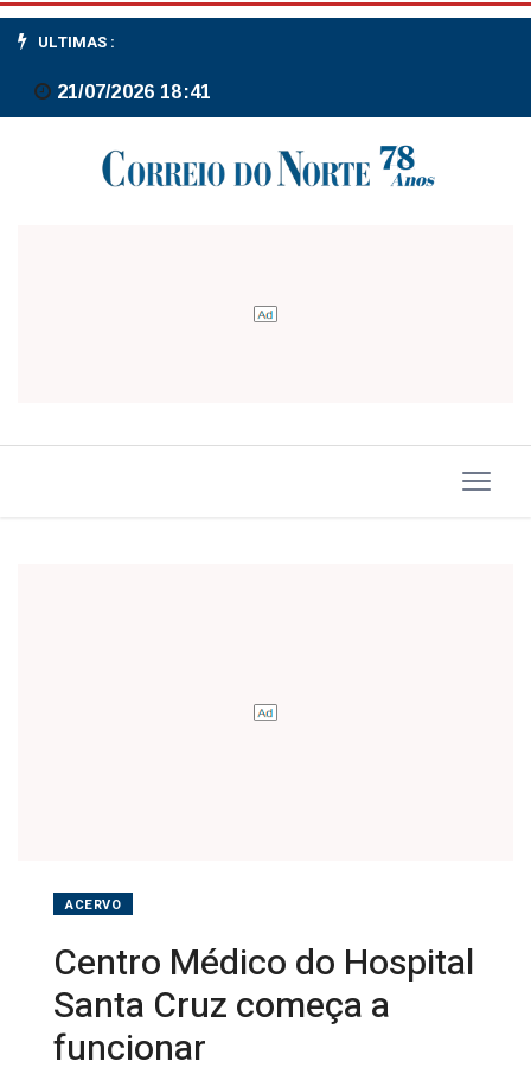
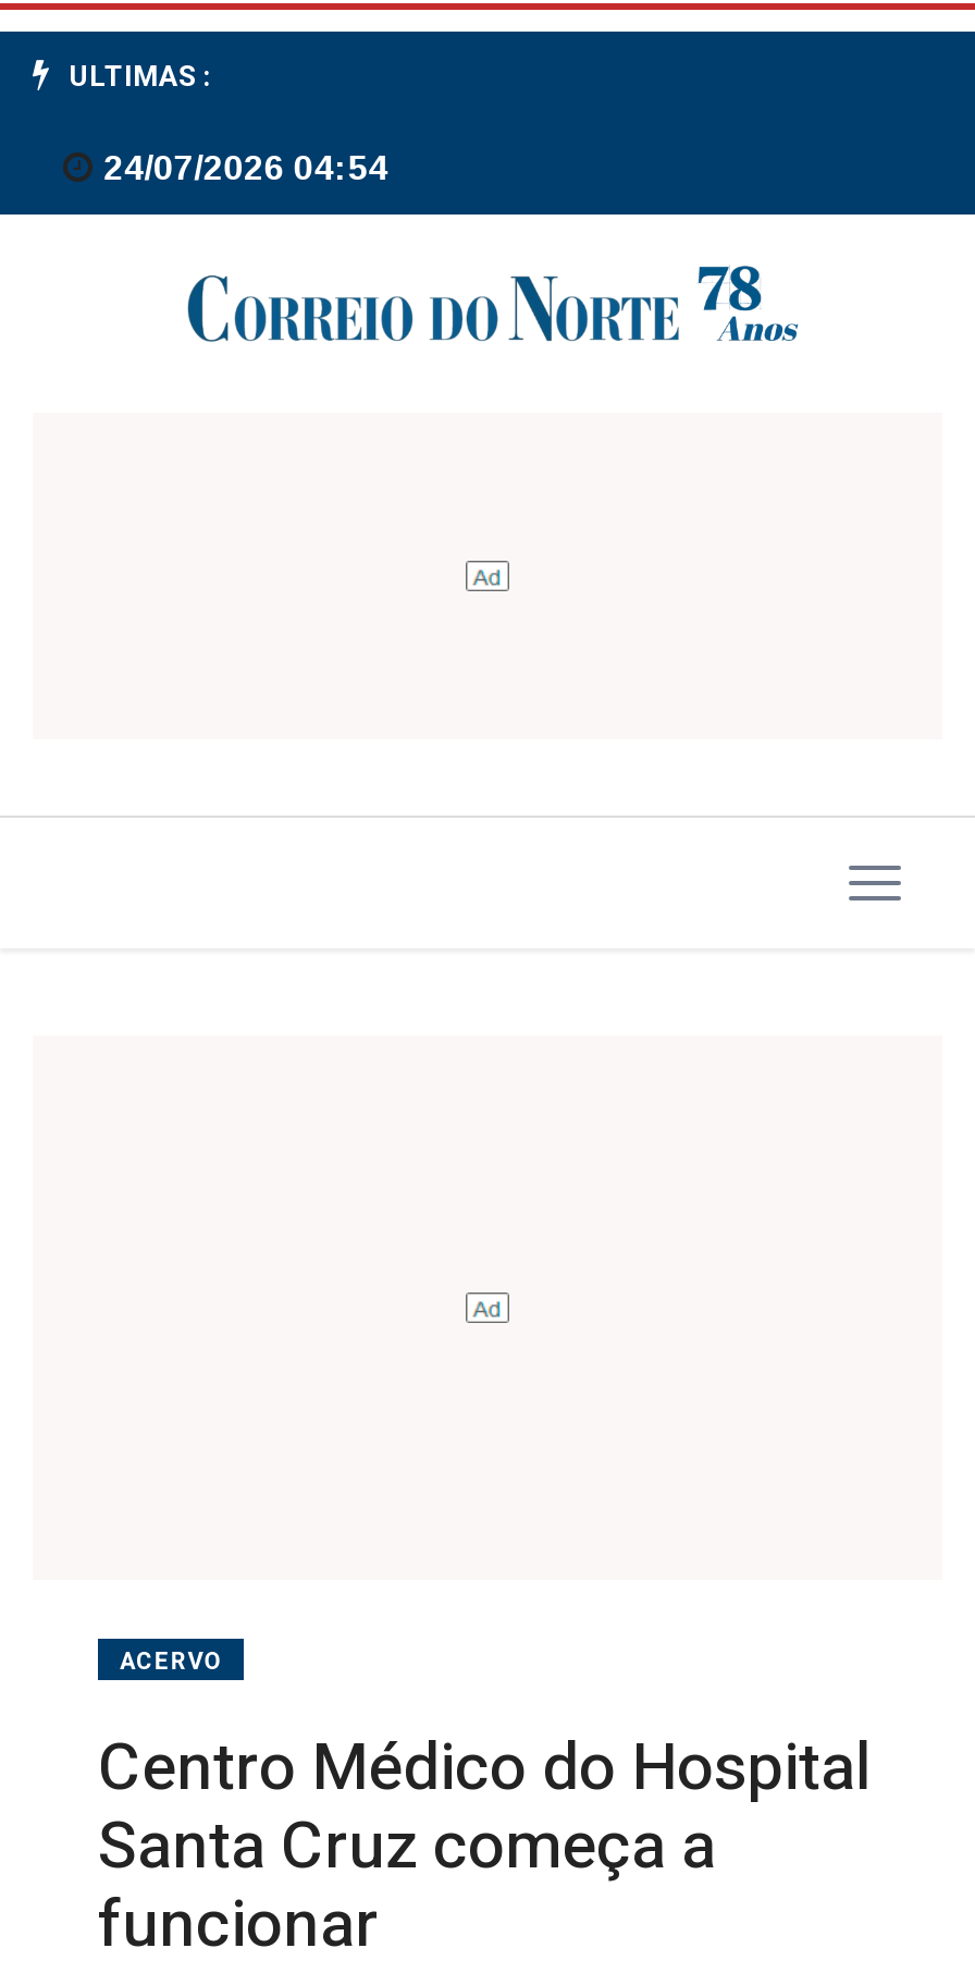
- 21/07/2026 18:41
+ 24/07/2026 04:54
